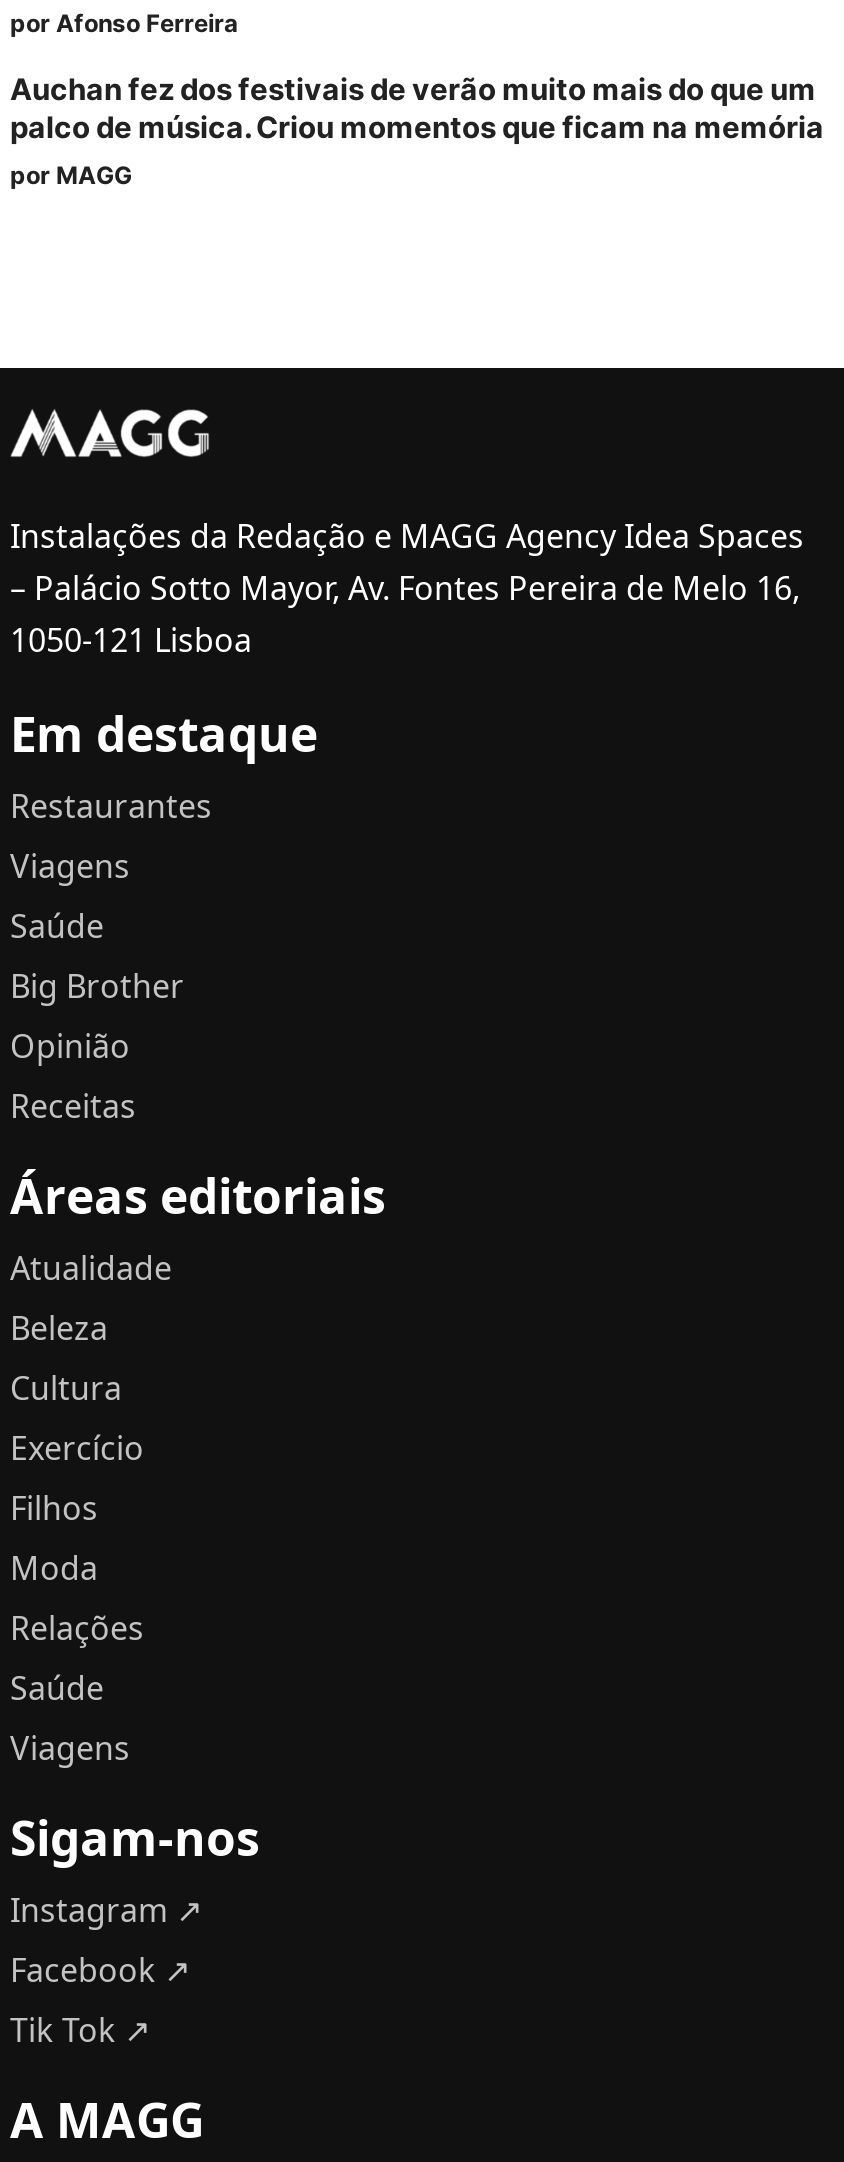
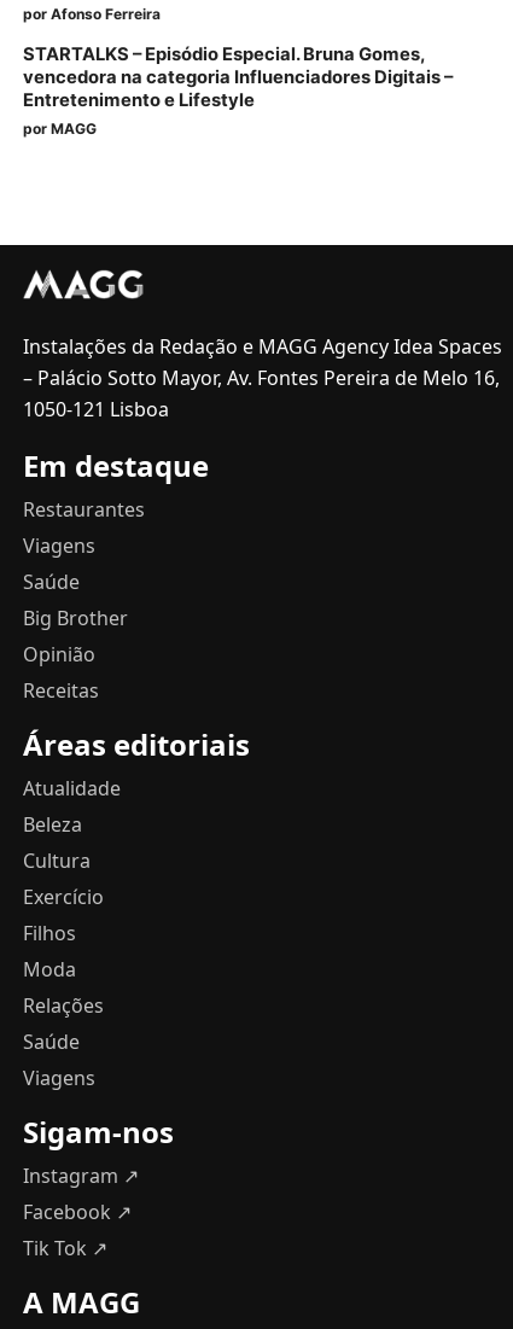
- Auchan fez dos festivais de verão muito mais do que um
- palco de música. Criou momentos que ficam na memória
+ STARTALKS – Episódio Especial. Bruna Gomes,
+ vencedora na categoria Influenciadores Digitais –
+ Entretenimento e Lifestyle
